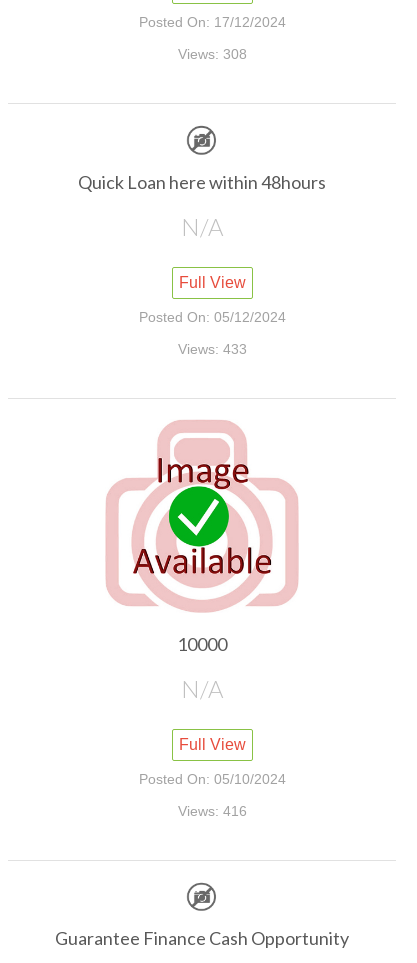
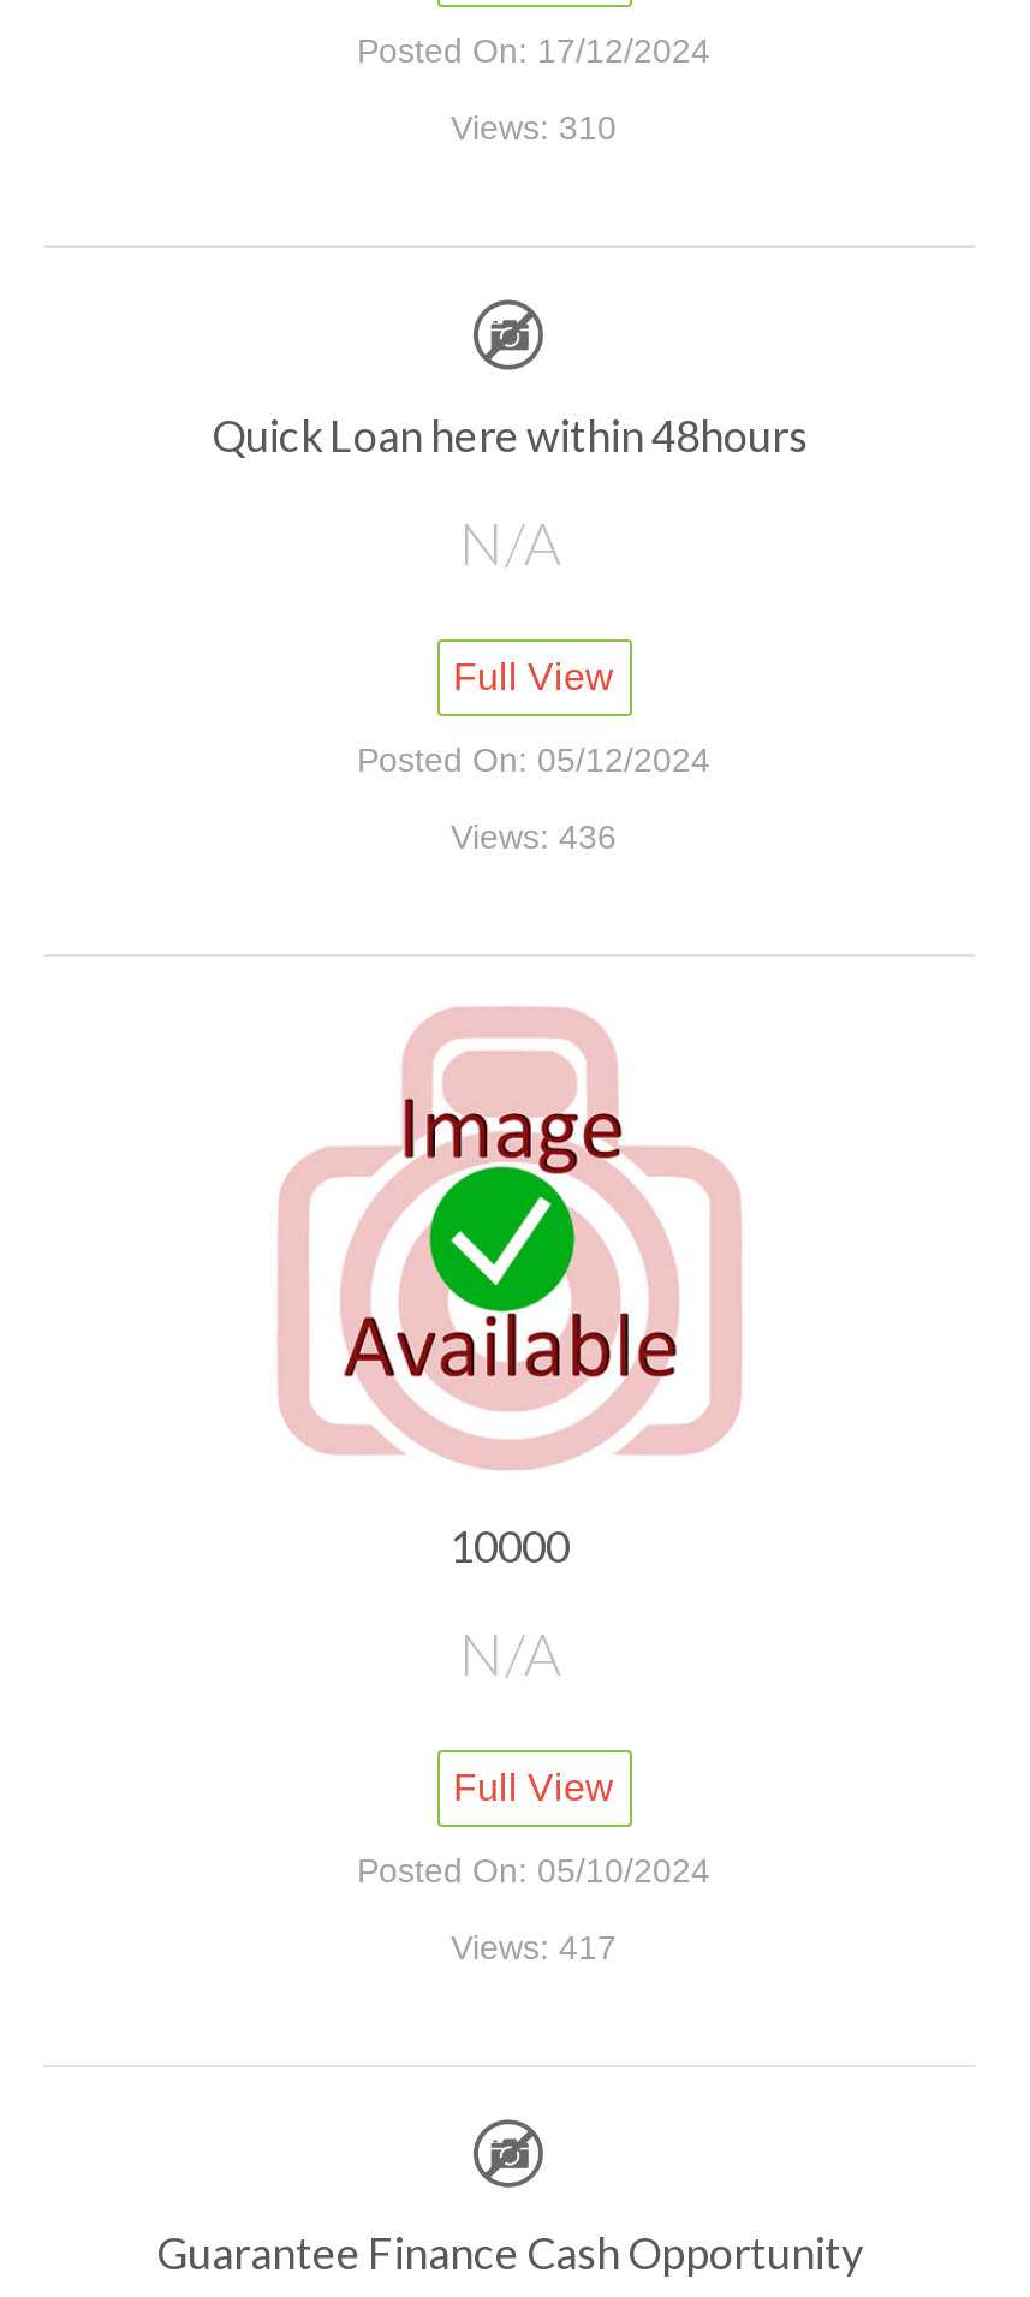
- Views: 308
+ Views: 310

- Views: 433
+ Views: 436

- Views: 416
+ Views: 417
